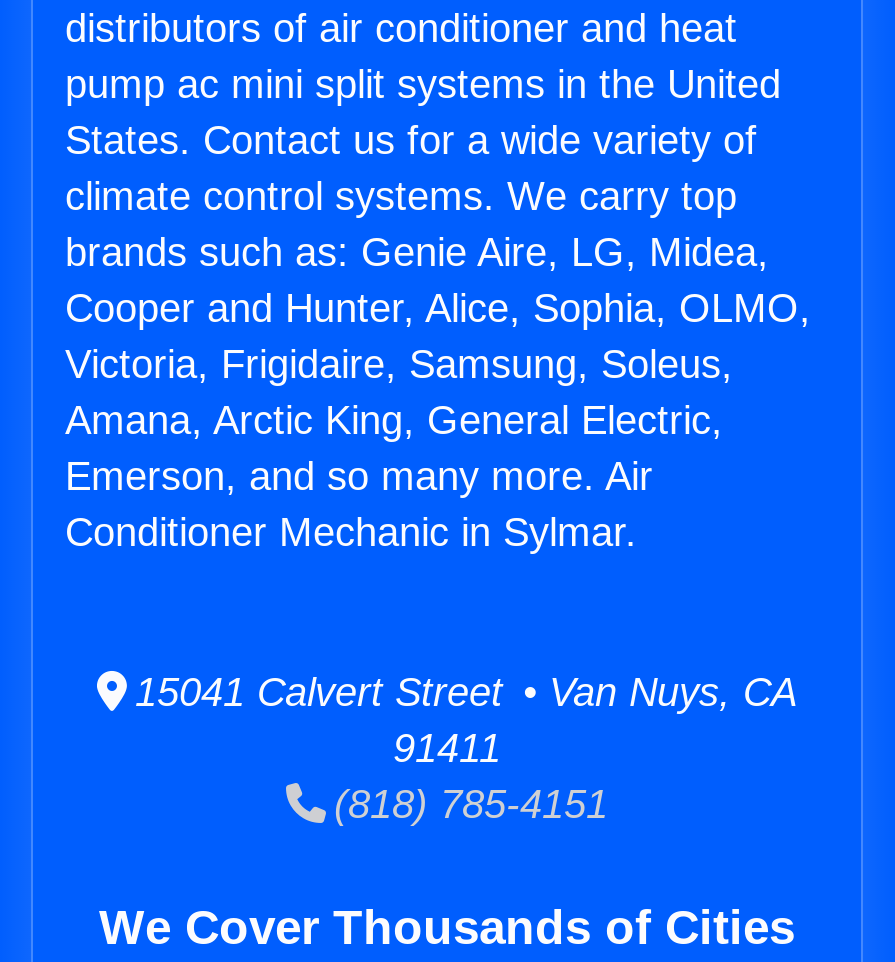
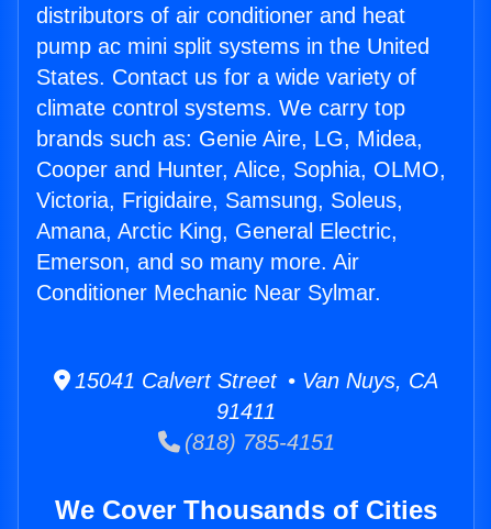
- Conditioner Mechanic in Sylmar.
+ Conditioner Mechanic Near Sylmar.
